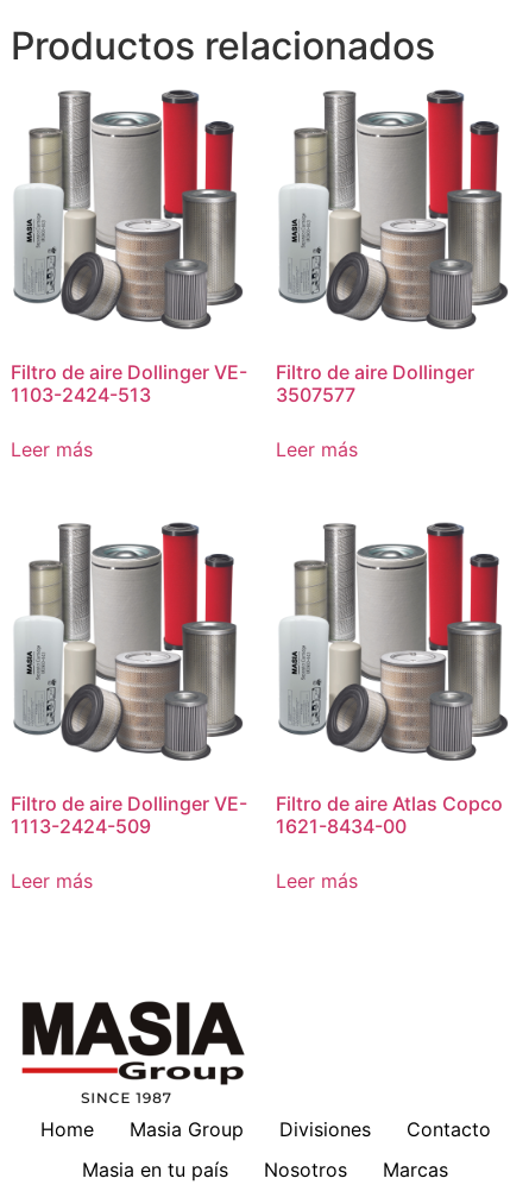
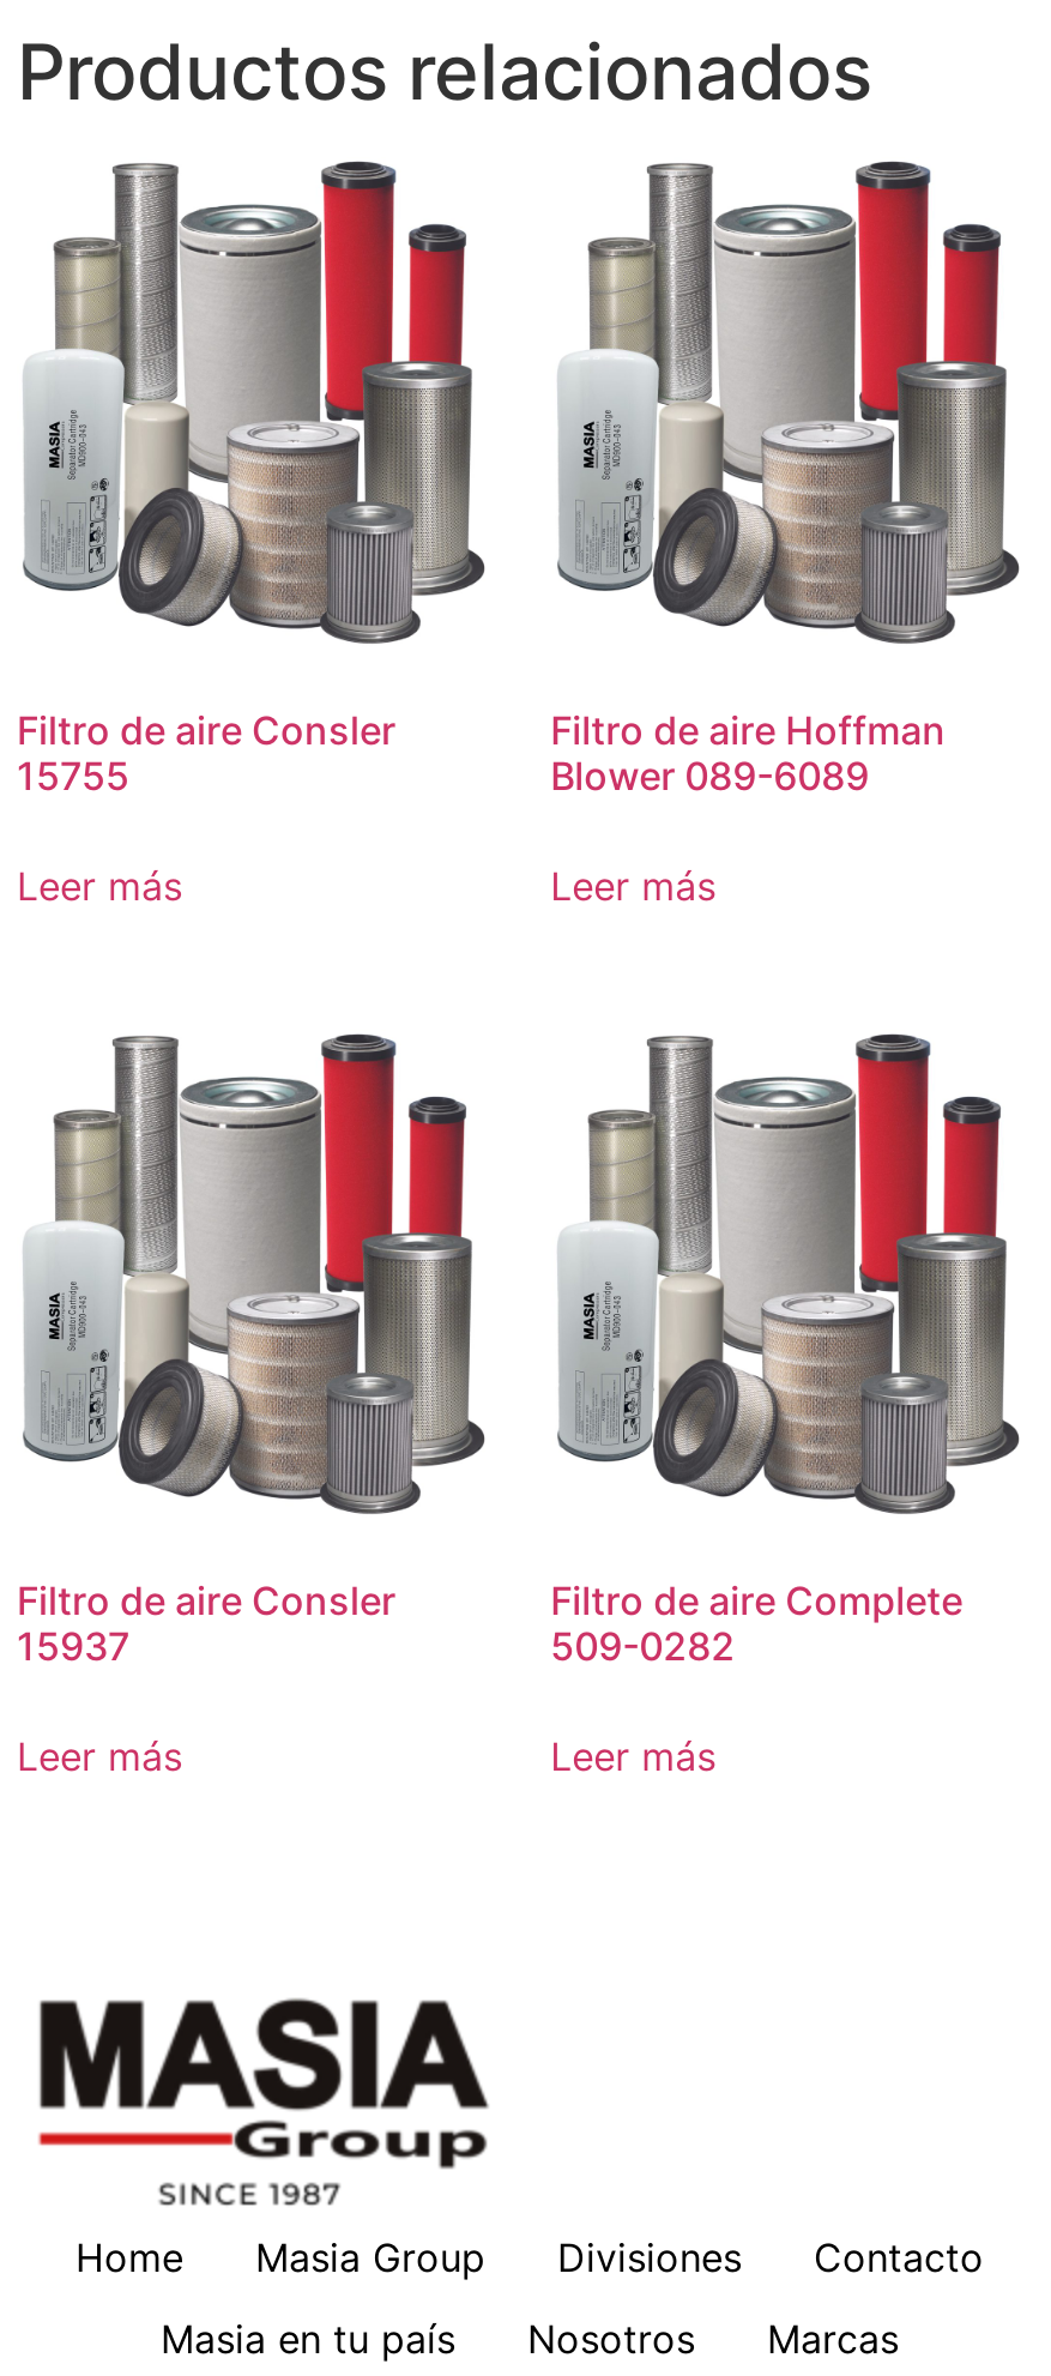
- Filtro de aire Dollinger VE-
- 1103-2424-513
+ Filtro de aire Consler
+ 15755

- Filtro de aire Dollinger
- 3507577
+ Filtro de aire Hoffman
+ Blower 089-6089

- Filtro de aire Dollinger VE-
- 1113-2424-509
+ Filtro de aire Consler
+ 15937

- Filtro de aire Atlas Copco
- 1621-8434-00
+ Filtro de aire Complete
+ 509-0282
